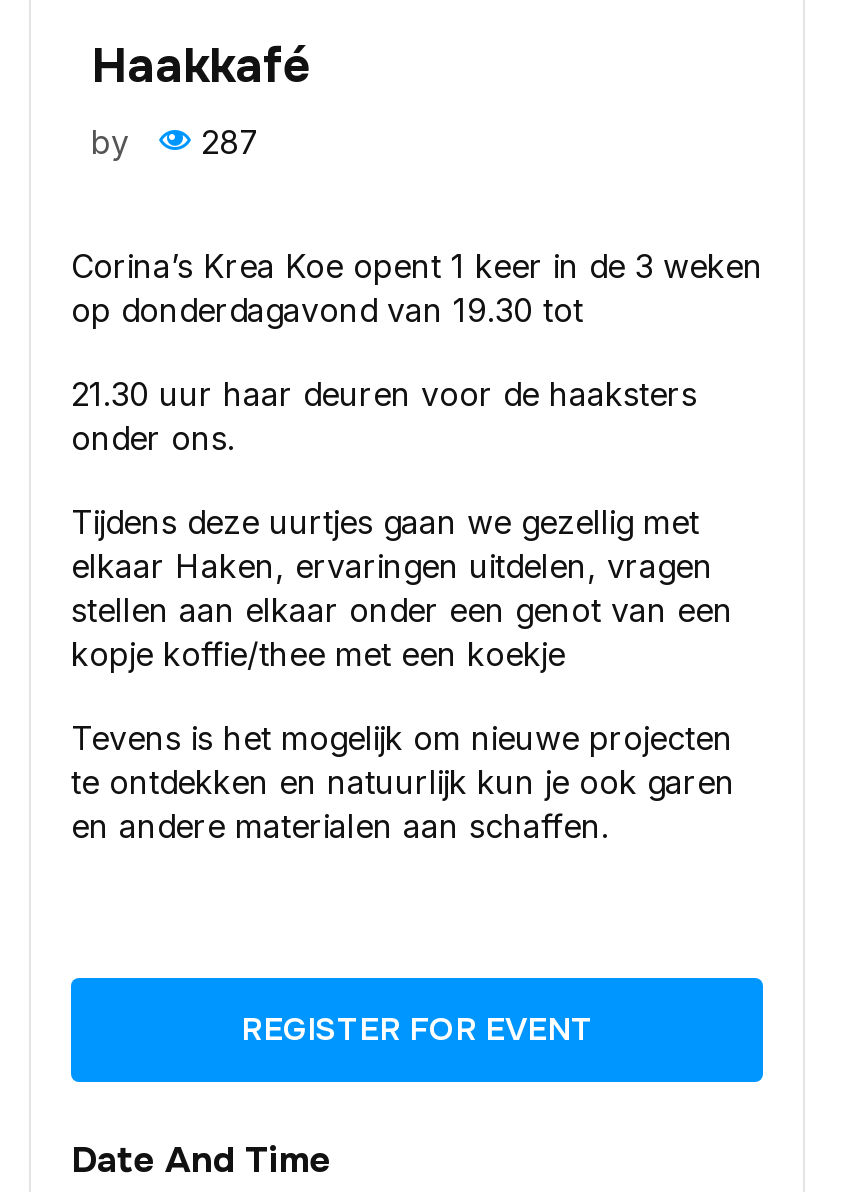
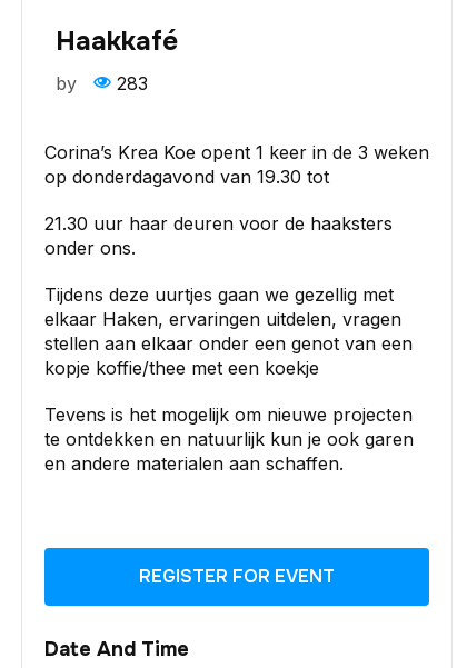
- by 287
+ by 283
